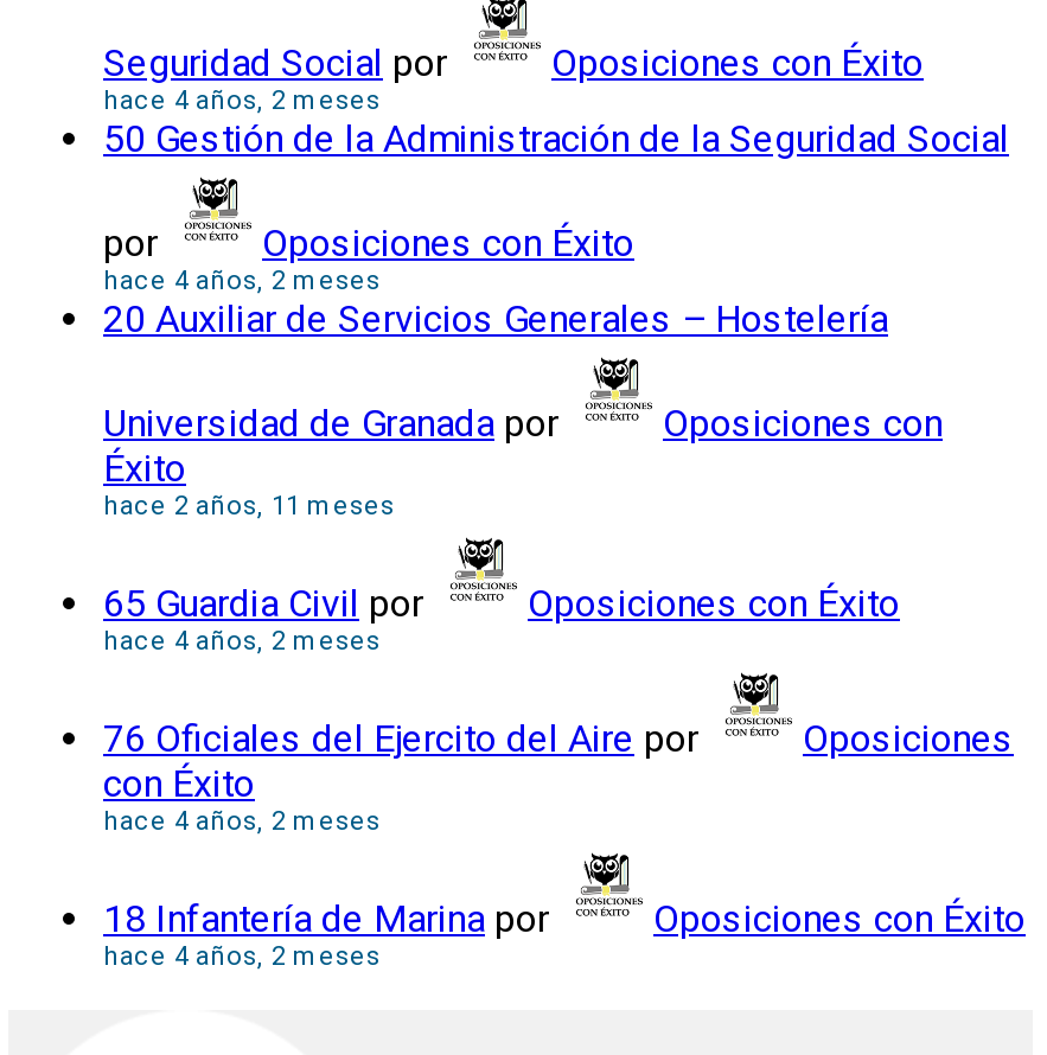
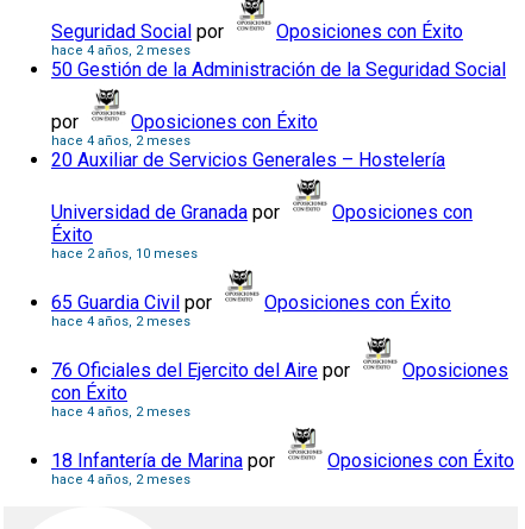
- hace 2 años, 11 meses
+ hace 2 años, 10 meses
